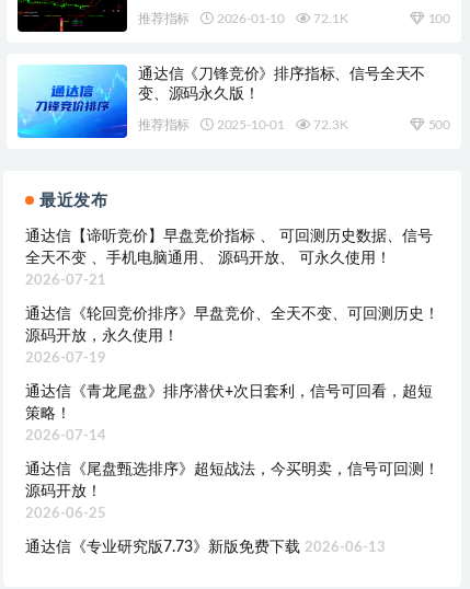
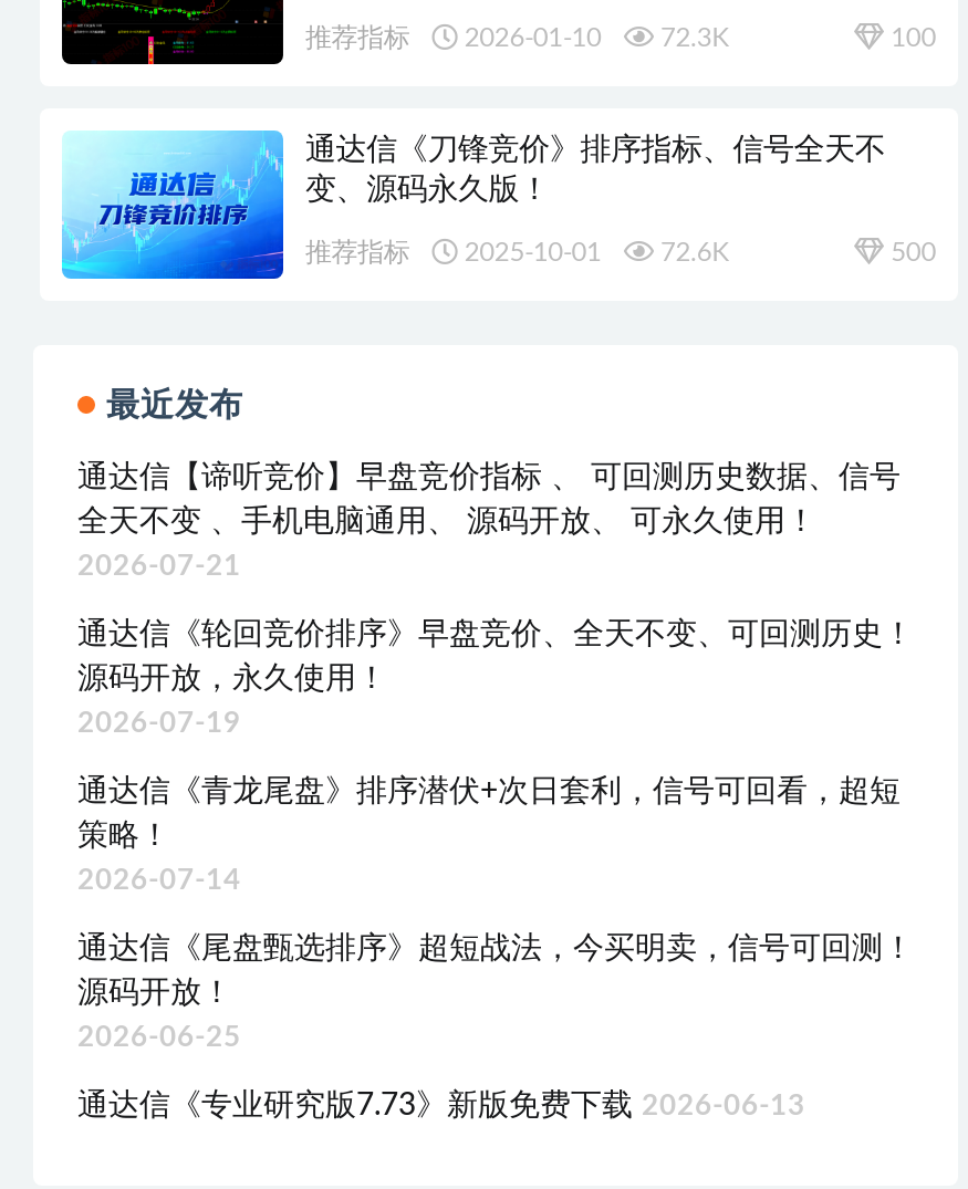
- 推荐指标 2026-01-10 72.1K
+ 推荐指标 2026-01-10 72.3K

- 推荐指标 2025-10-01 72.3K
+ 推荐指标 2025-10-01 72.6K
